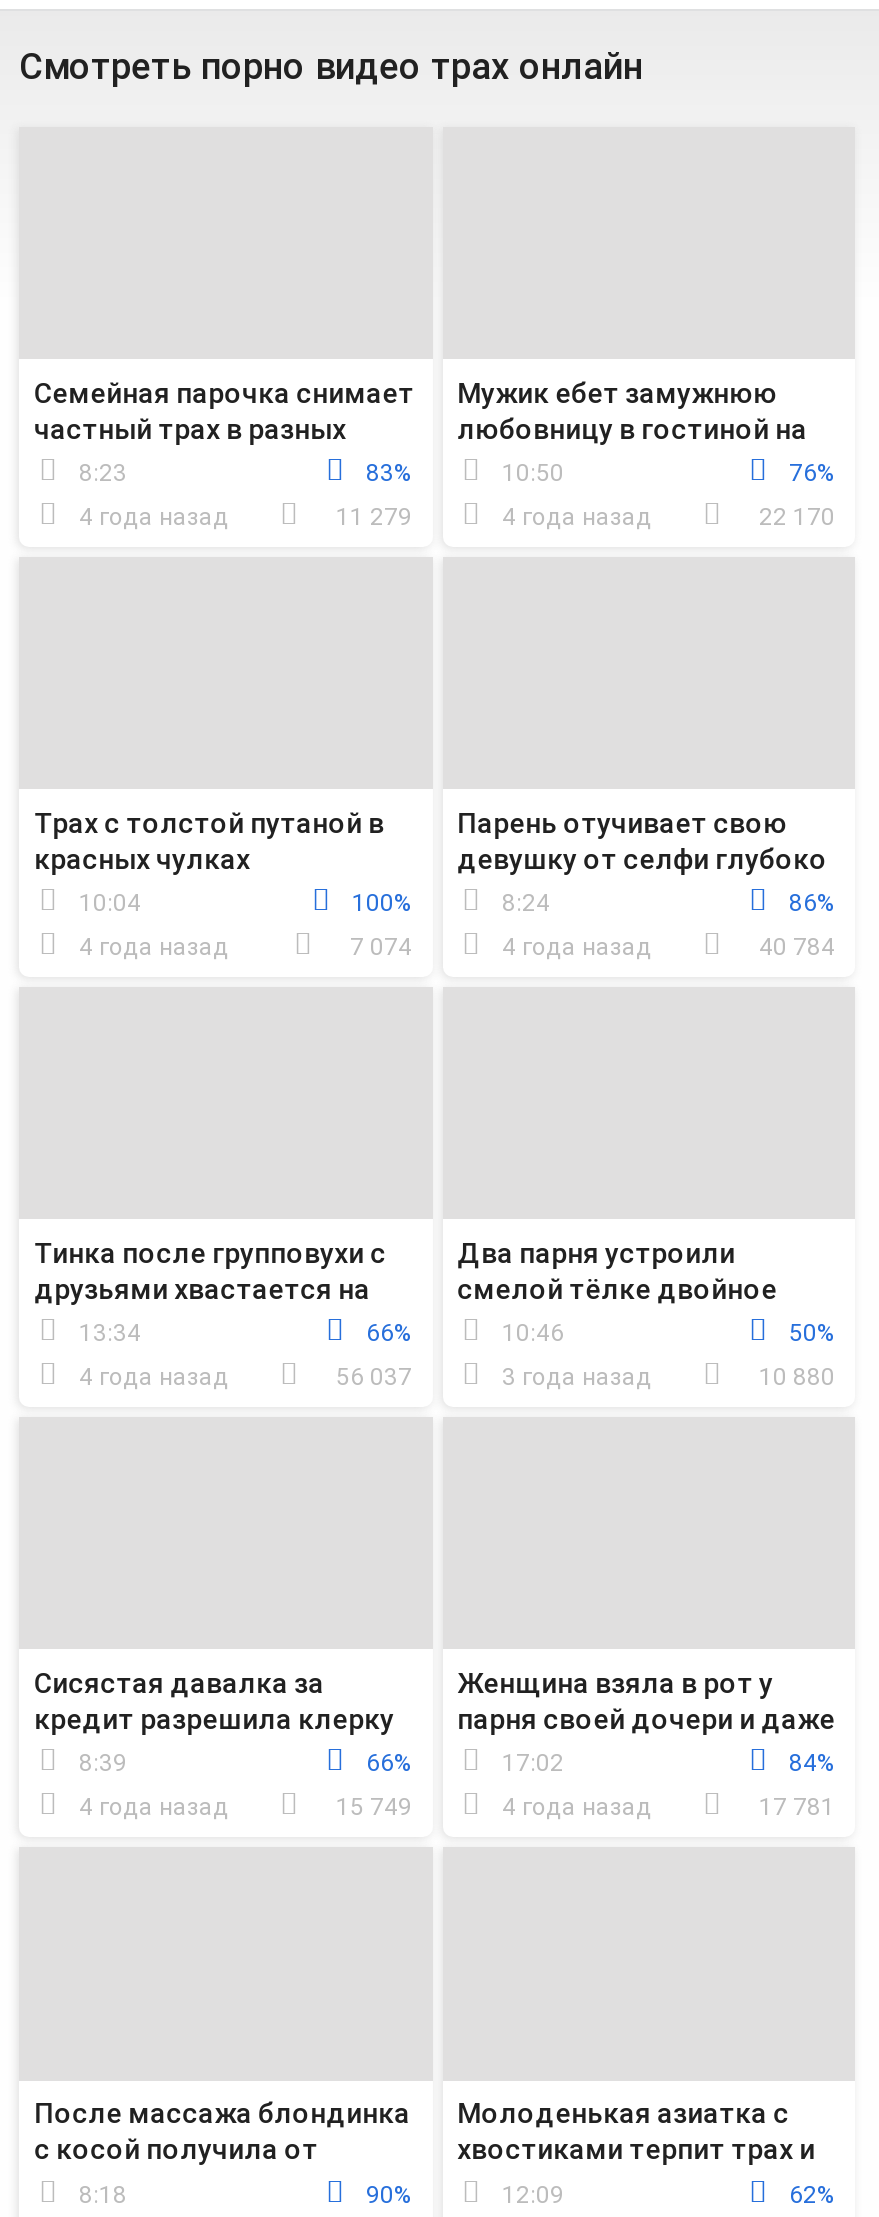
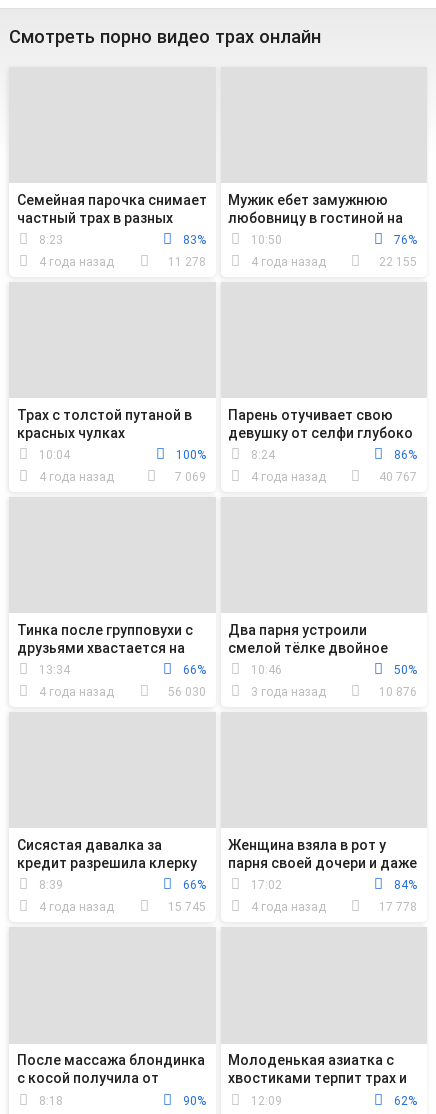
- 11 279
+ 11 278

- 22 170
+ 22 155

- 7 074
+ 7 069

- 40 784
+ 40 767

- 56 037
+ 56 030

- 10 880
+ 10 876

- 15 749
+ 15 745

- 17 781
+ 17 778
